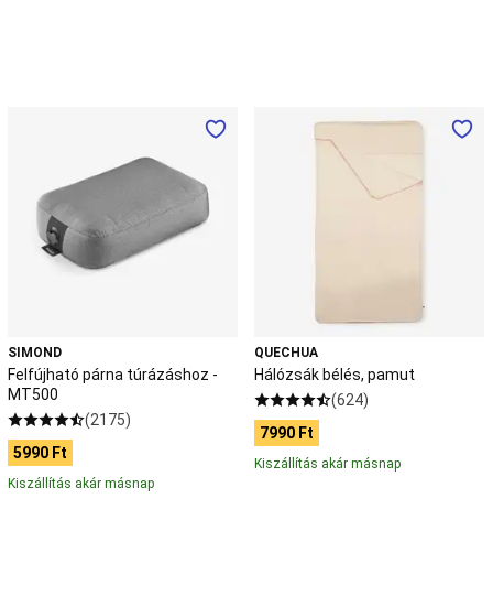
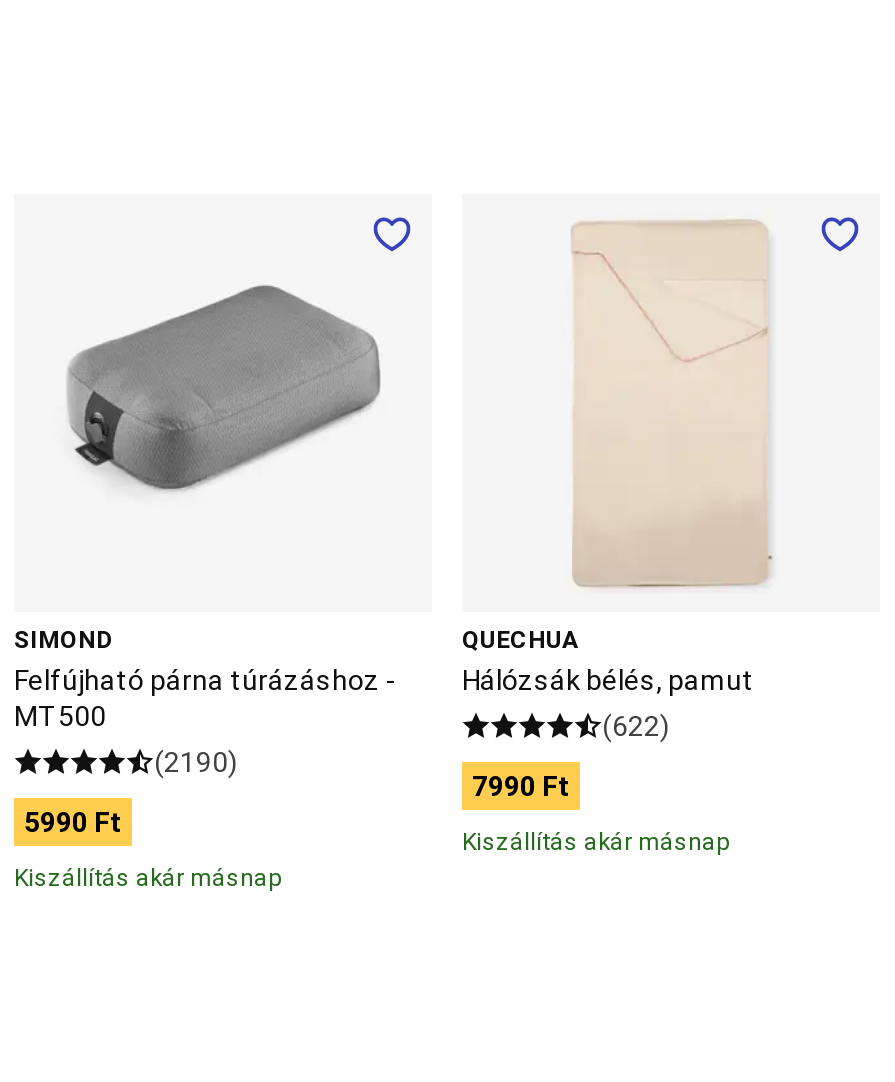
- (624)
+ (622)

- (2175)
+ (2190)
